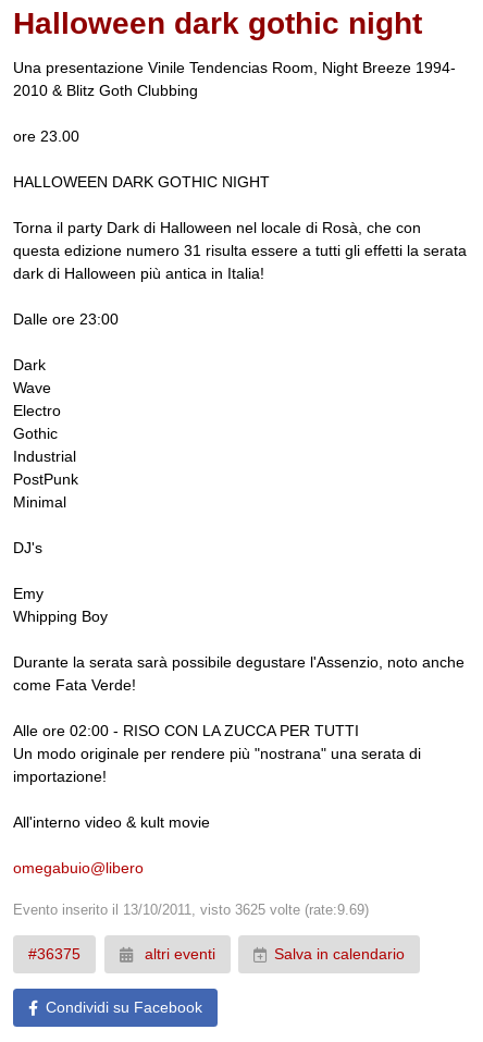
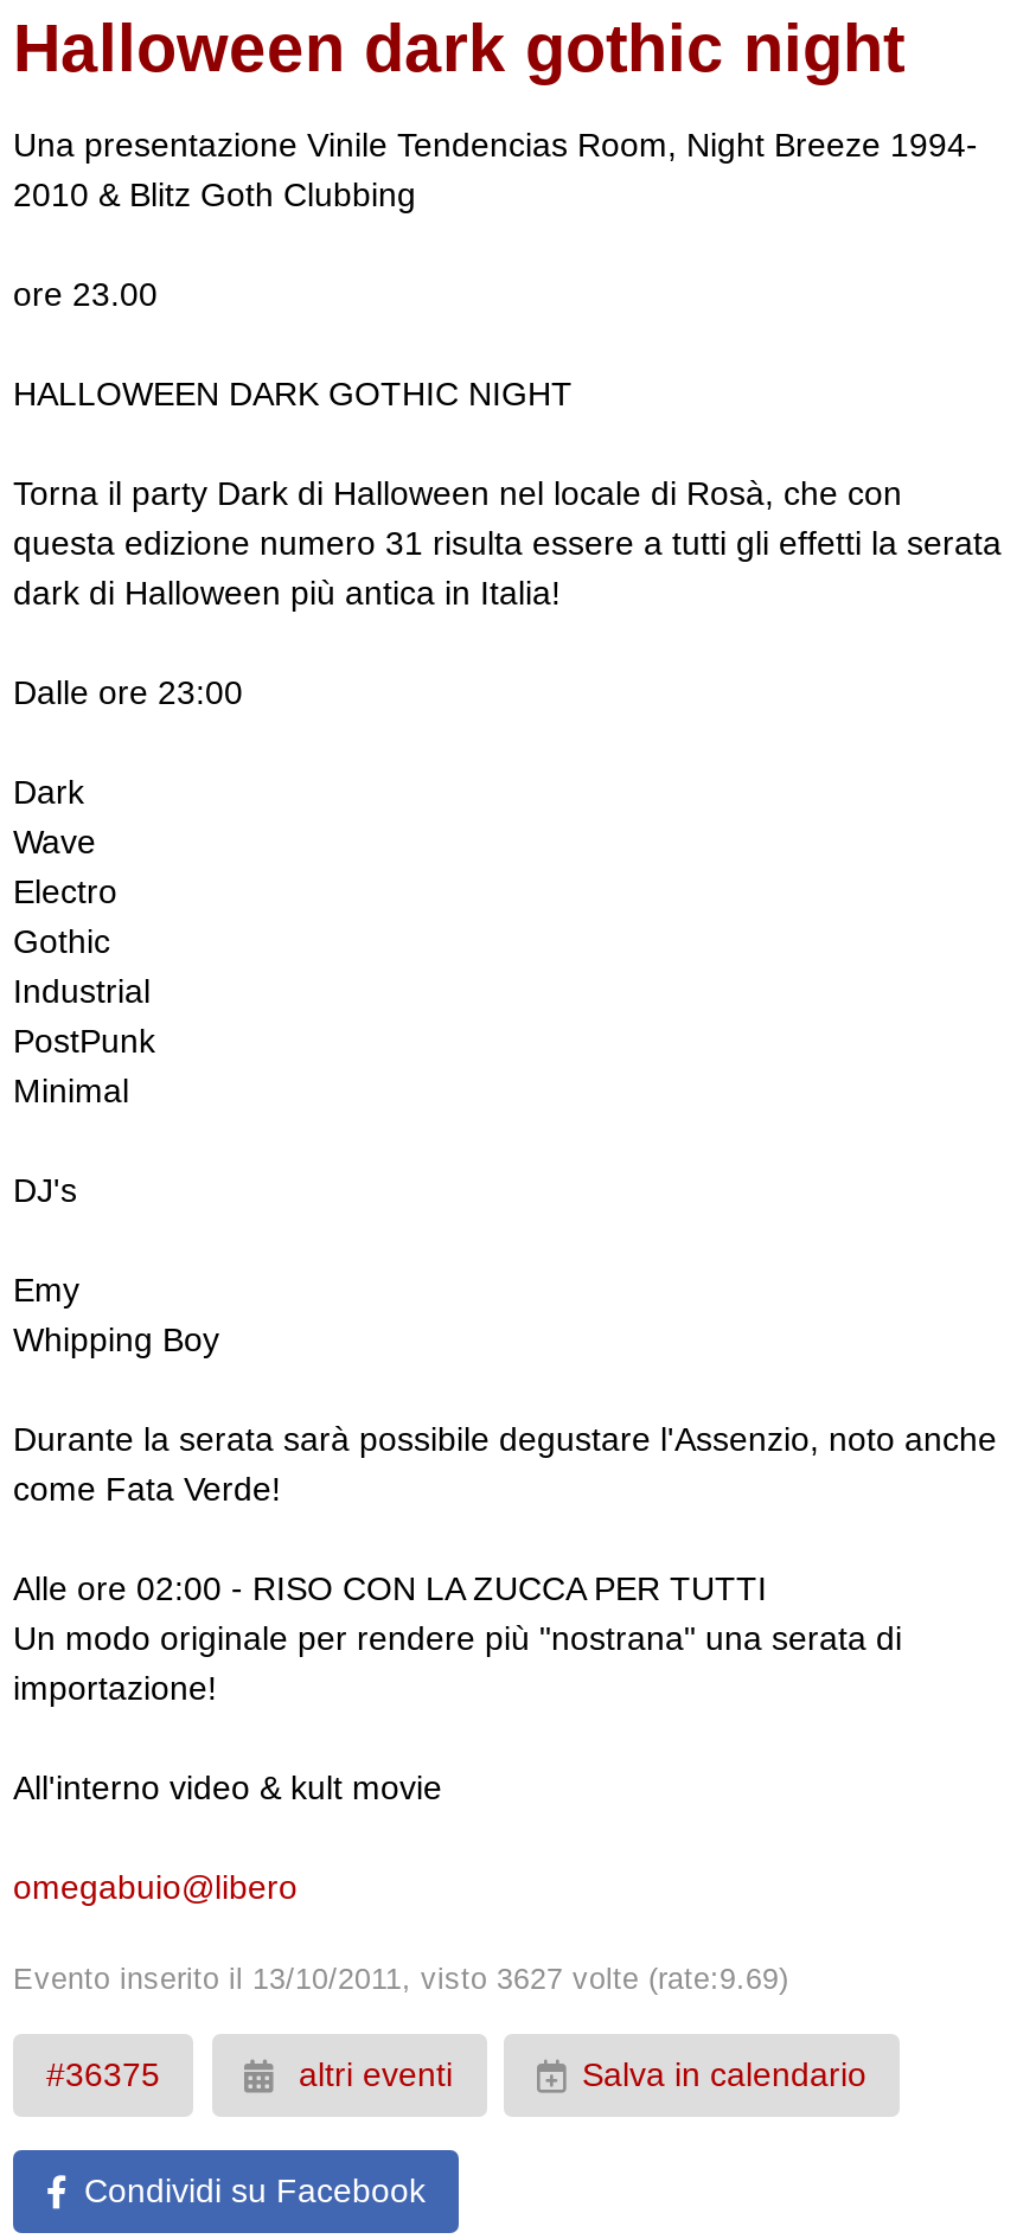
- Evento inserito il 13/10/2011, visto 3625 volte (rate:9.69)
+ Evento inserito il 13/10/2011, visto 3627 volte (rate:9.69)
